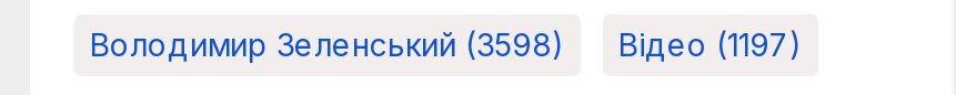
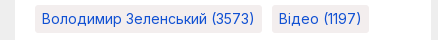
- Володимир Зеленський (3598)
+ Володимир Зеленський (3573)
